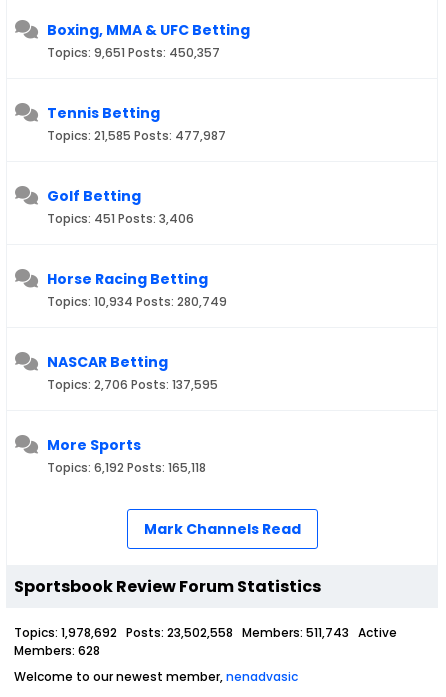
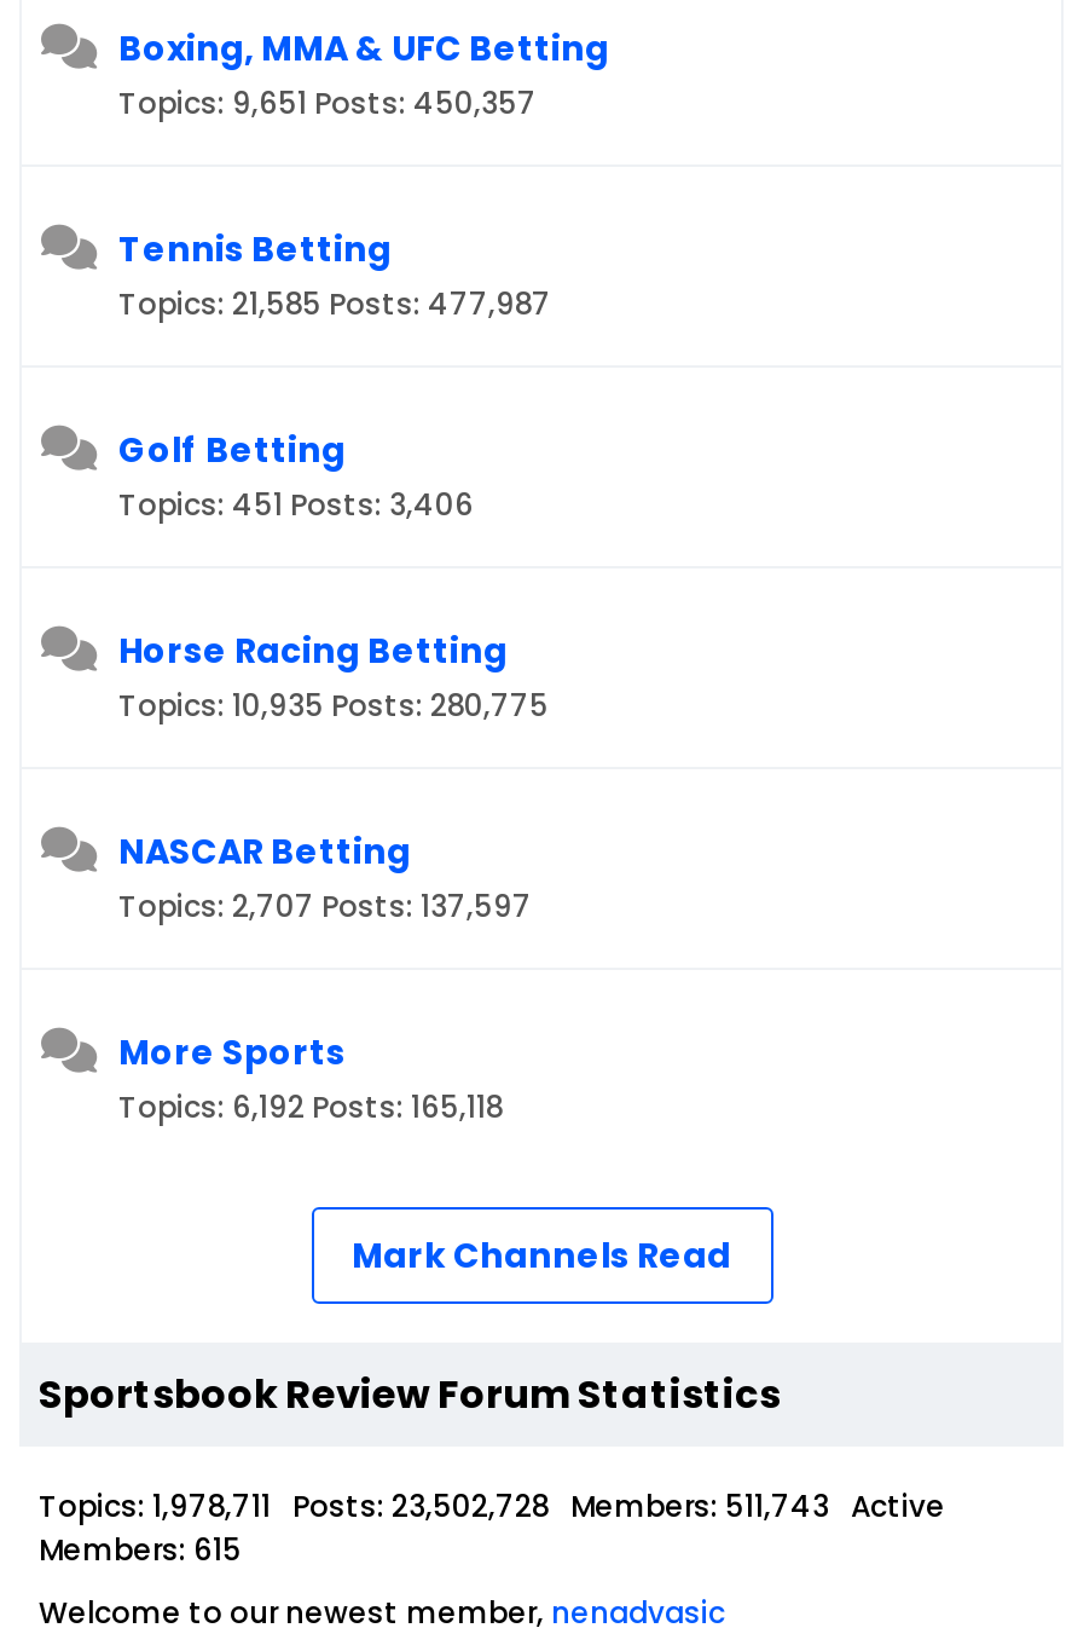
- Topics: 10,934 Posts: 280,749
+ Topics: 10,935 Posts: 280,775

- Topics: 2,706 Posts: 137,595
+ Topics: 2,707 Posts: 137,597

- Topics: 1,978,692 Posts: 23,502,558 Members: 511,743 Active
+ Topics: 1,978,711 Posts: 23,502,728 Members: 511,743 Active

- Members: 628
+ Members: 615
